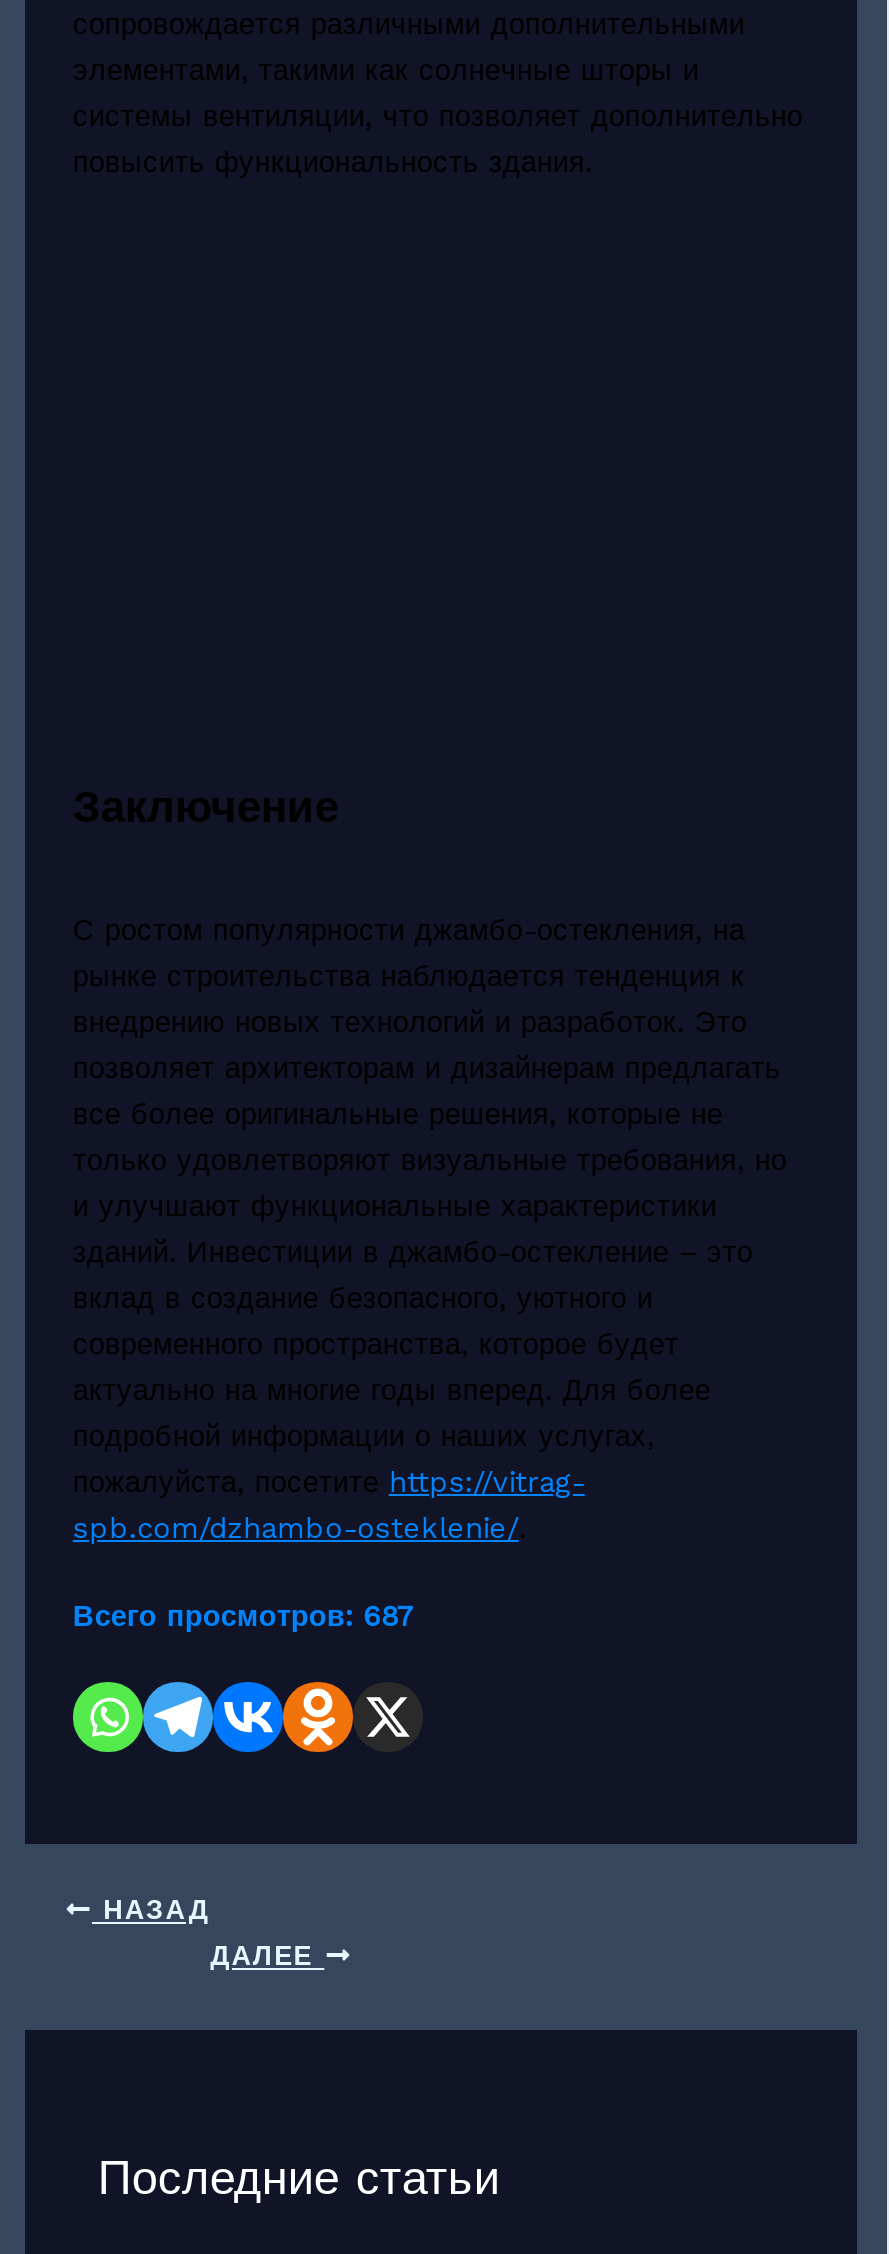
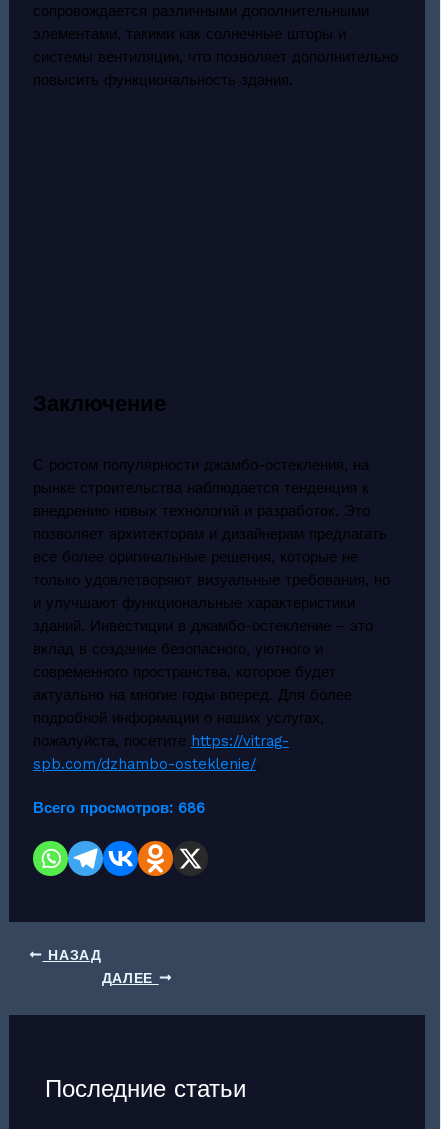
- Всего просмотров: 687
+ Всего просмотров: 686
